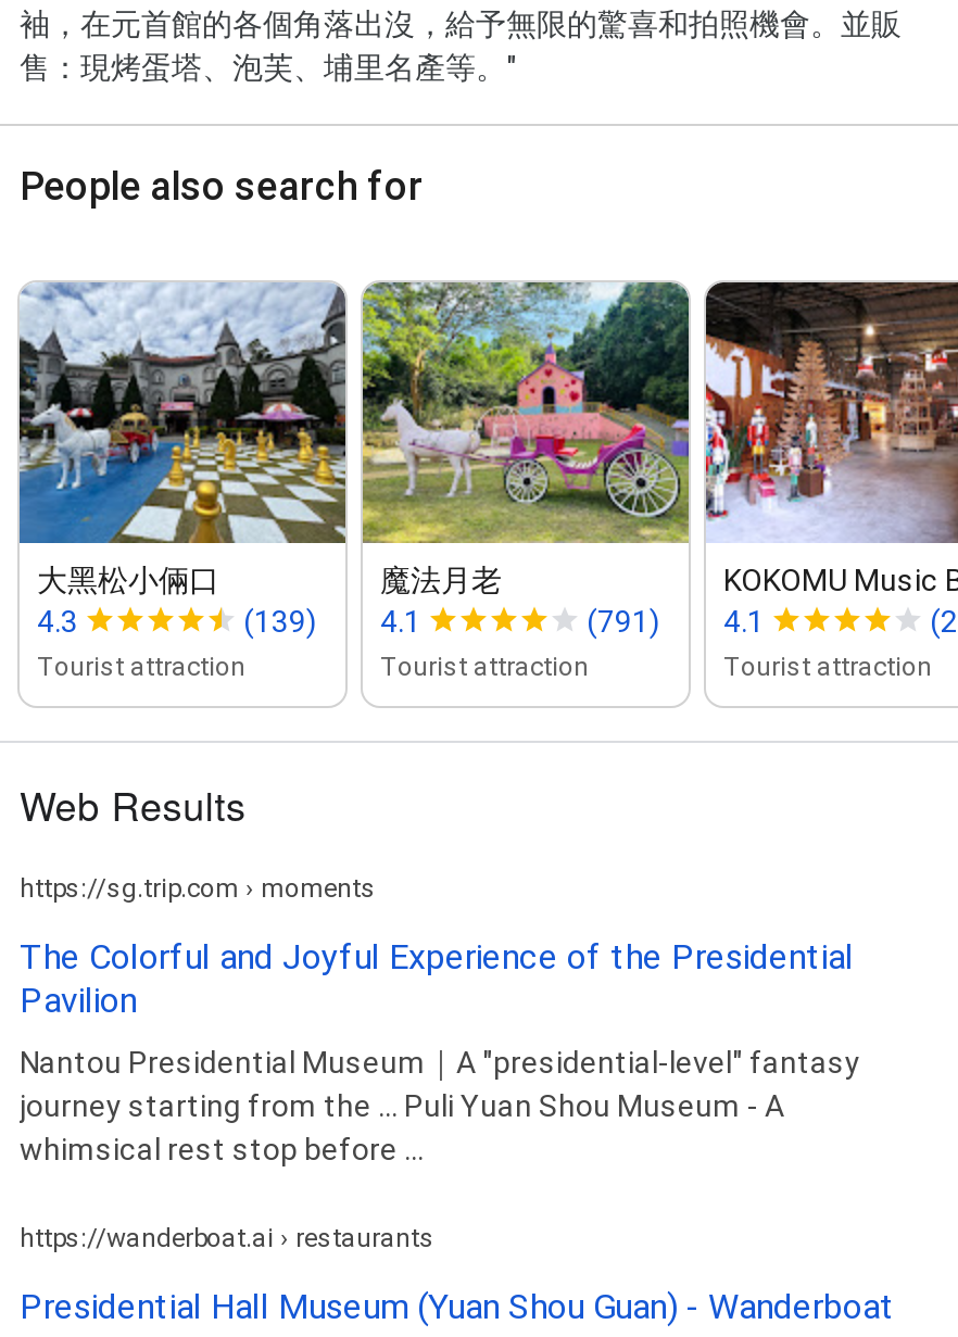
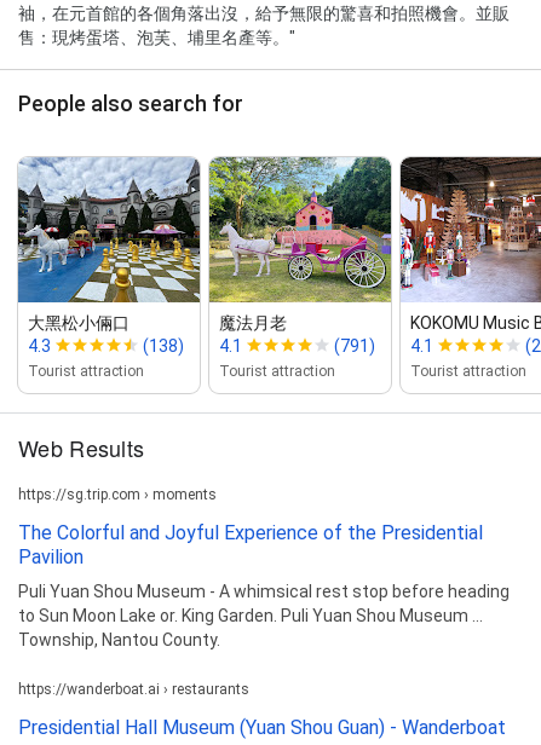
- (139) 4.1
+ (138) 4.1

- Nantou Presidential Museum｜A "presidential-level" fantasy
- journey starting from the ... Puli Yuan Shou Museum - A
- whimsical rest stop before ...
+ Puli Yuan Shou Museum - A whimsical rest stop before heading
+ to Sun Moon Lake or. King Garden. Puli Yuan Shou Museum ...
+ Township, Nantou County.
